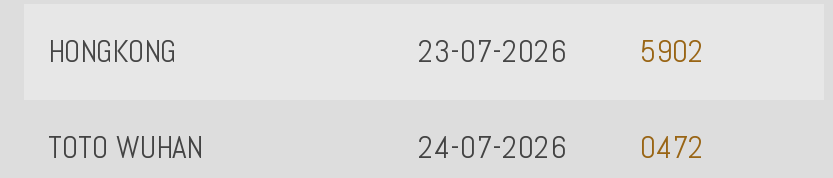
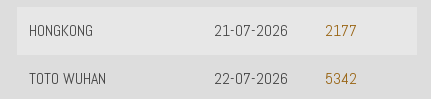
- 23-07-2026
+ 21-07-2026

- 5902
+ 2177

- 24-07-2026
+ 22-07-2026

- 0472
+ 5342
